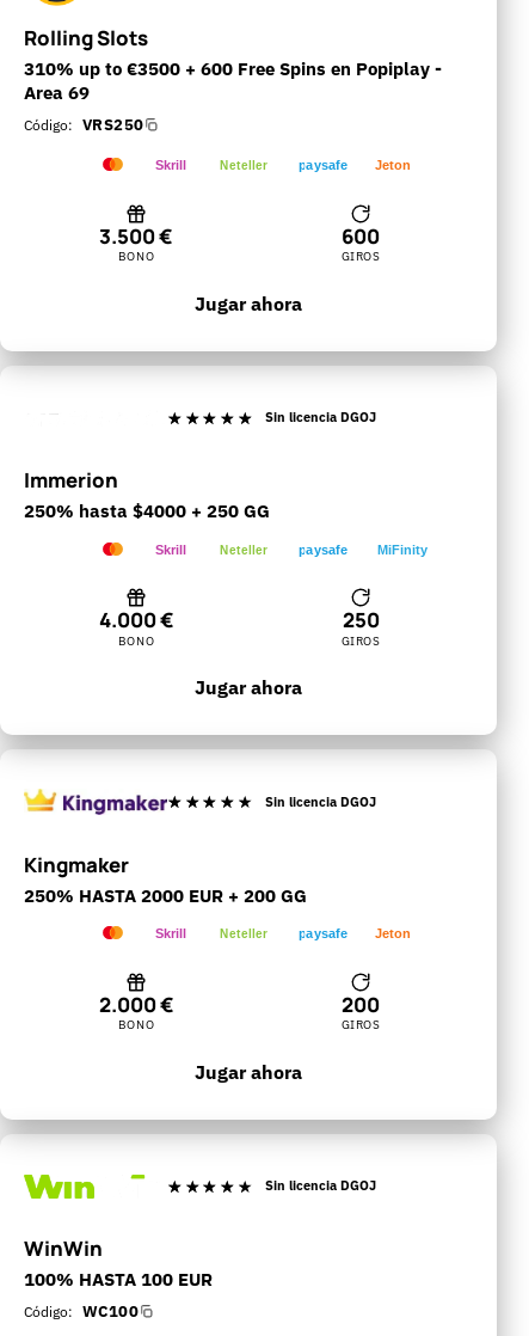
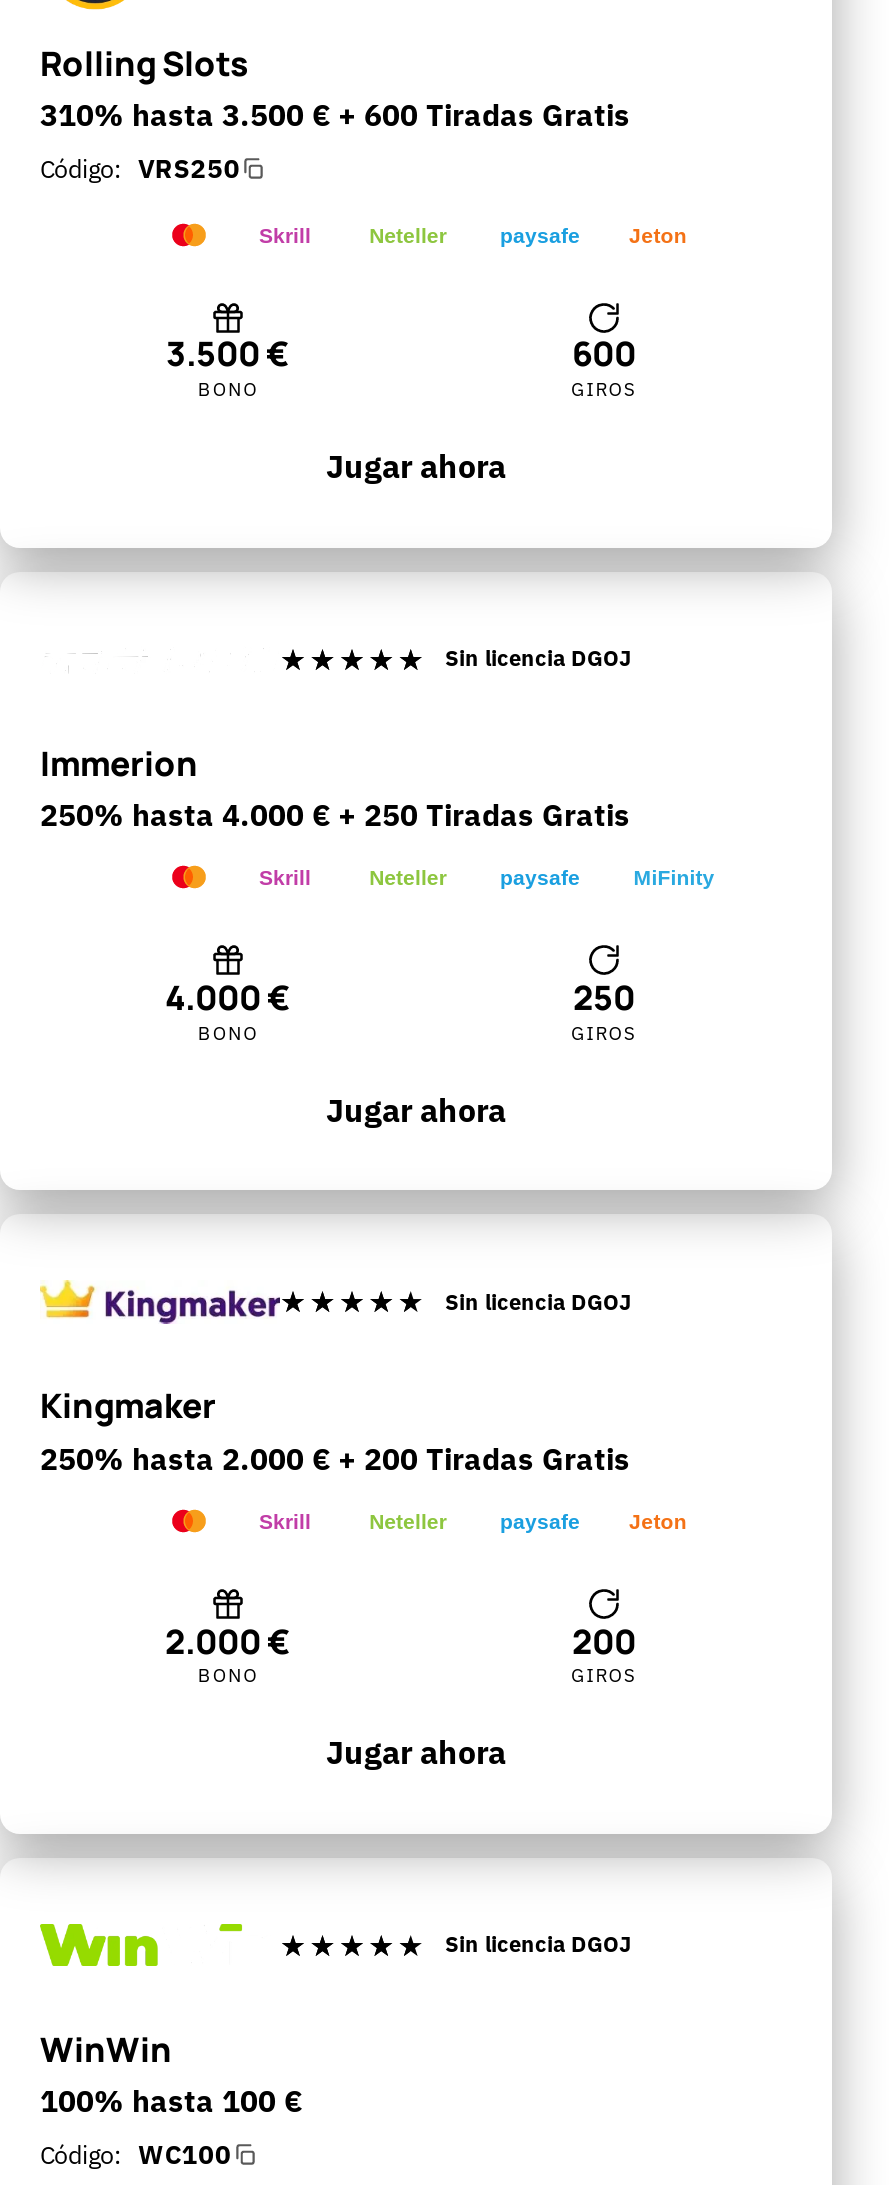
- 310% up to €3500 + 600 Free Spins en Popiplay -
- Area 69
+ 310% hasta 3.500 € + 600 Tiradas Gratis

- 250% hasta $4000 + 250 GG
+ 250% hasta 4.000 € + 250 Tiradas Gratis

- 250% HASTA 2000 EUR + 200 GG
+ 250% hasta 2.000 € + 200 Tiradas Gratis

- 100% HASTA 100 EUR
+ 100% hasta 100 €
